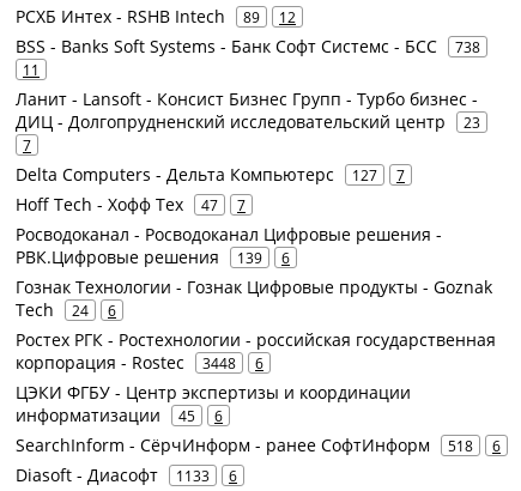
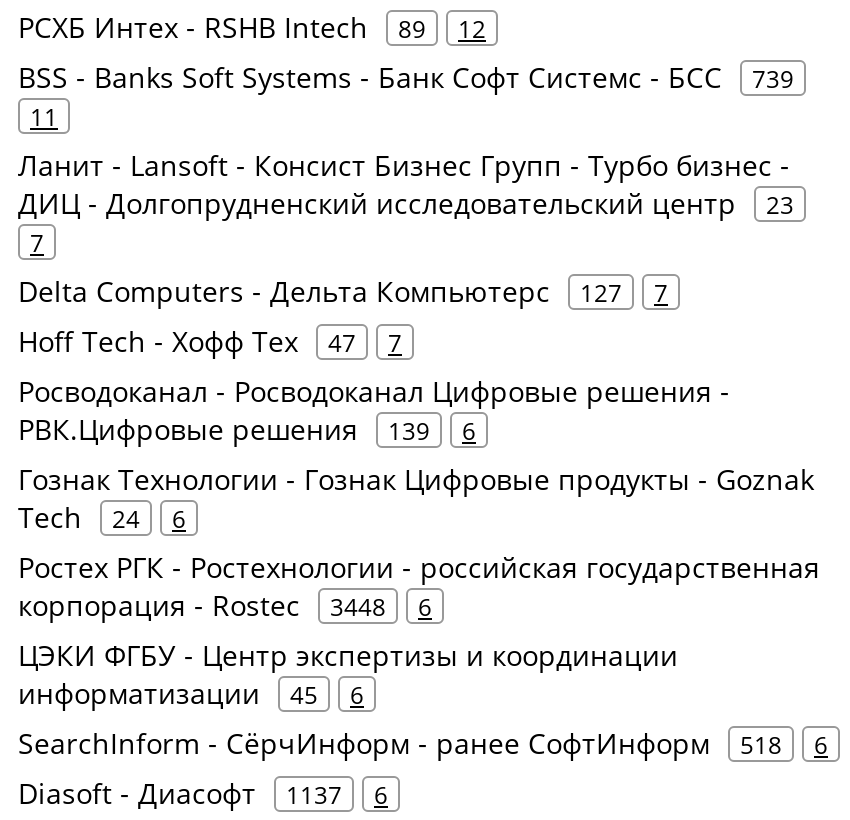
- BSS - Banks Soft Systems - Банк Софт Системс - БСС 738
+ BSS - Banks Soft Systems - Банк Софт Системс - БСС 739

- Diasoft - Диасофт 1133 6
+ Diasoft - Диасофт 1137 6
